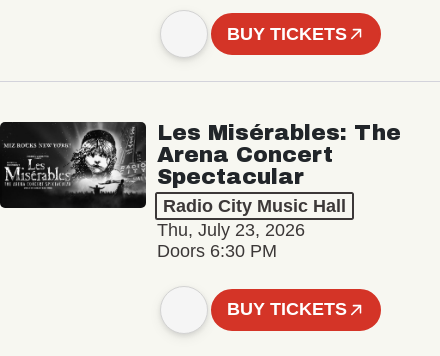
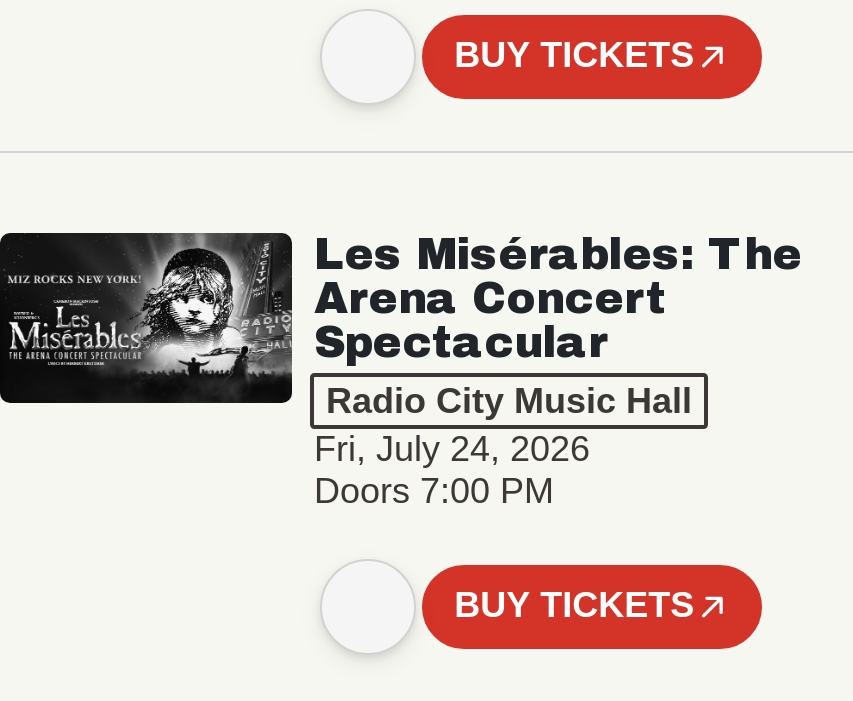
- Thu, July 23, 2026
+ Fri, July 24, 2026

- Doors 6:30 PM
+ Doors 7:00 PM
